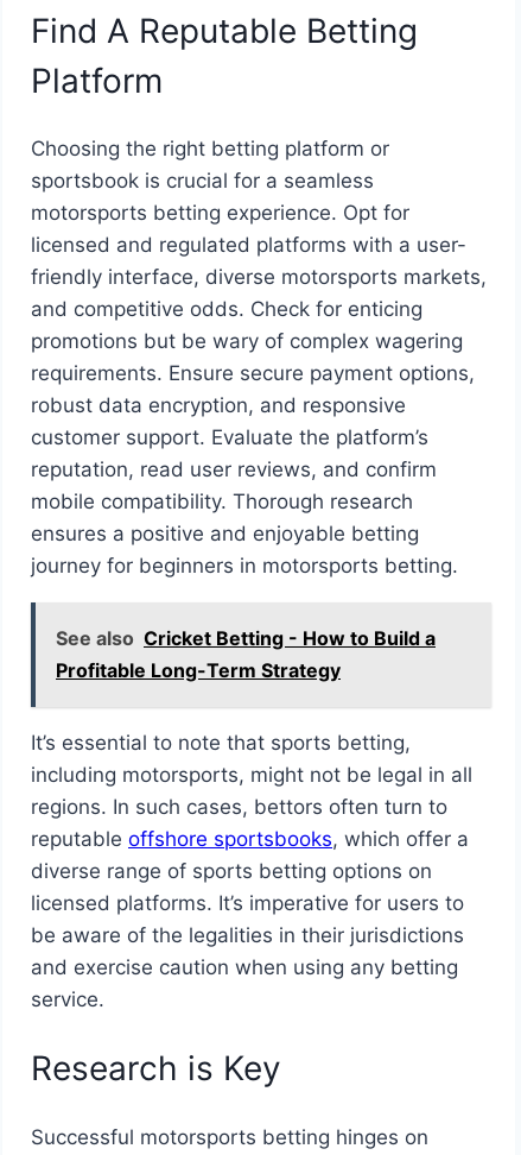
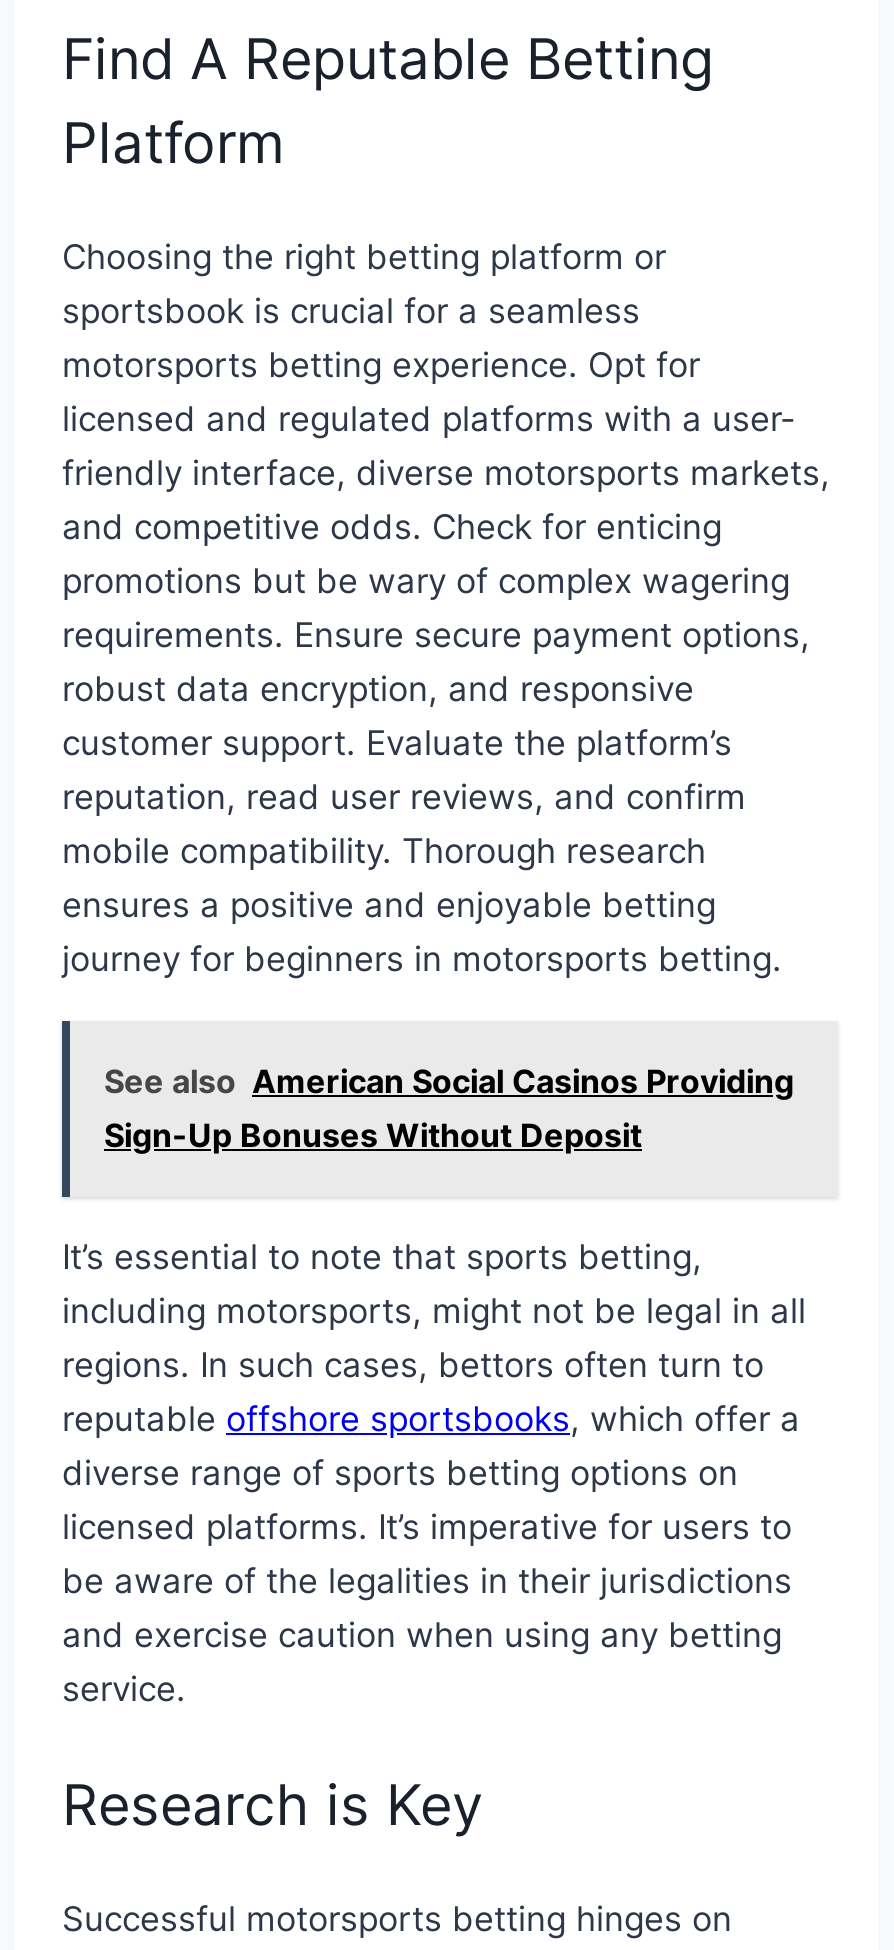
- See also Cricket Betting - How to Build a
- Profitable Long-Term Strategy
+ See also American Social Casinos Providing
+ Sign-Up Bonuses Without Deposit
